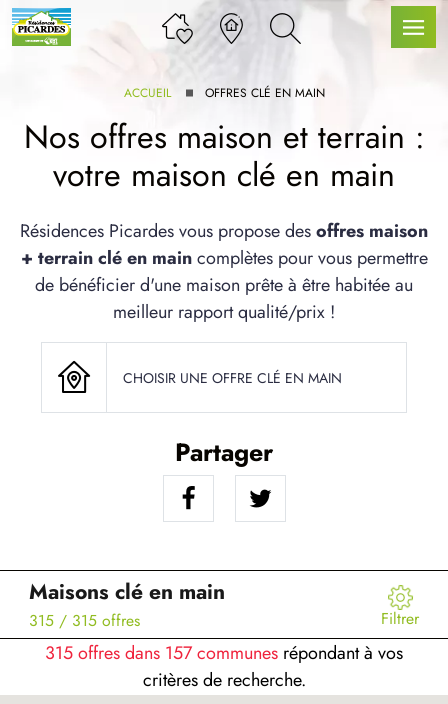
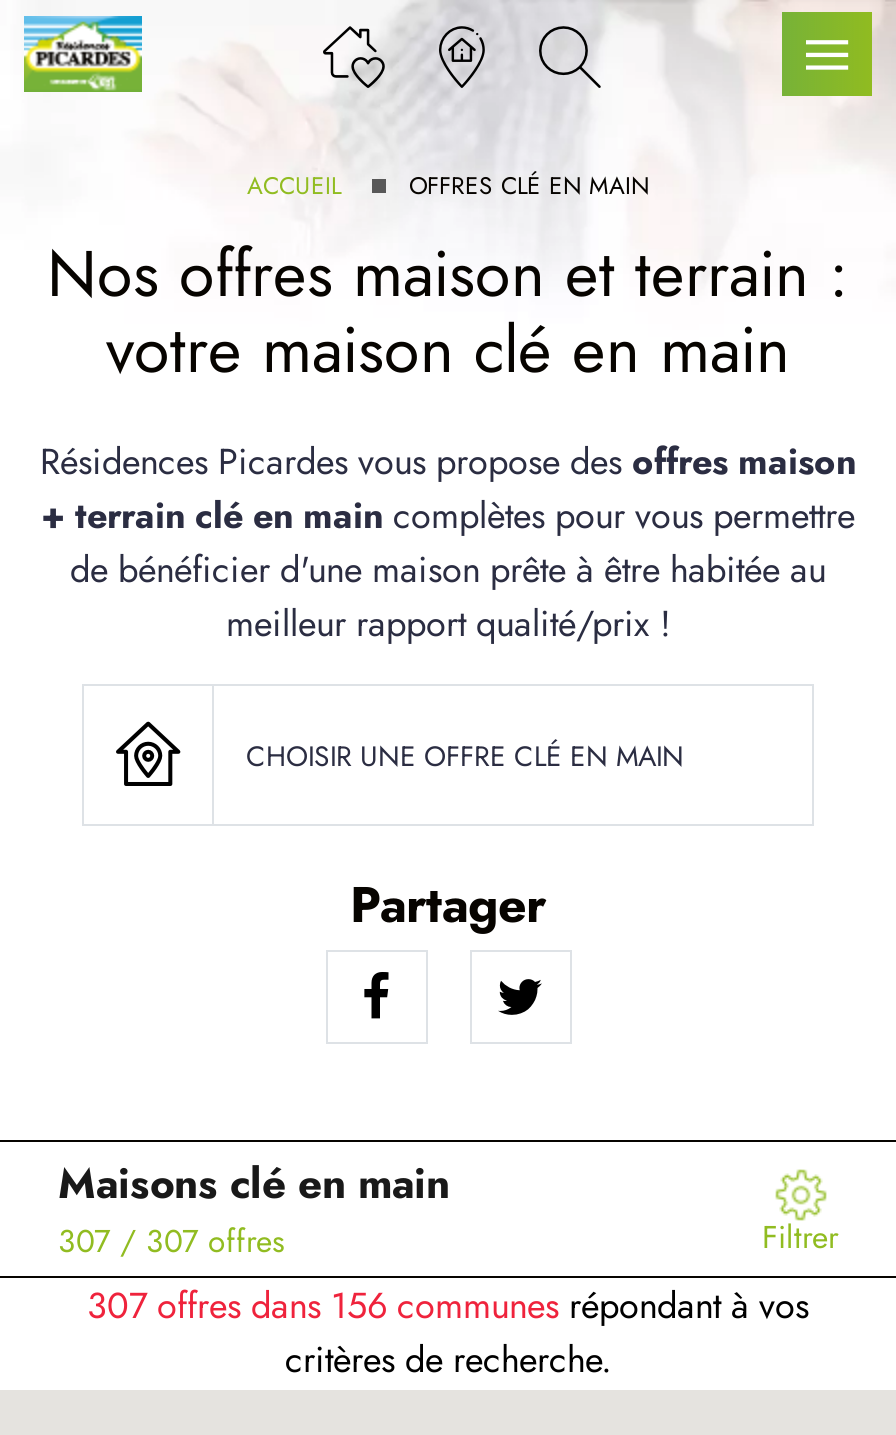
- 315 / 315 offres
+ 307 / 307 offres

- 315 offres dans 157 communes répondant à vos
+ 307 offres dans 156 communes répondant à vos
